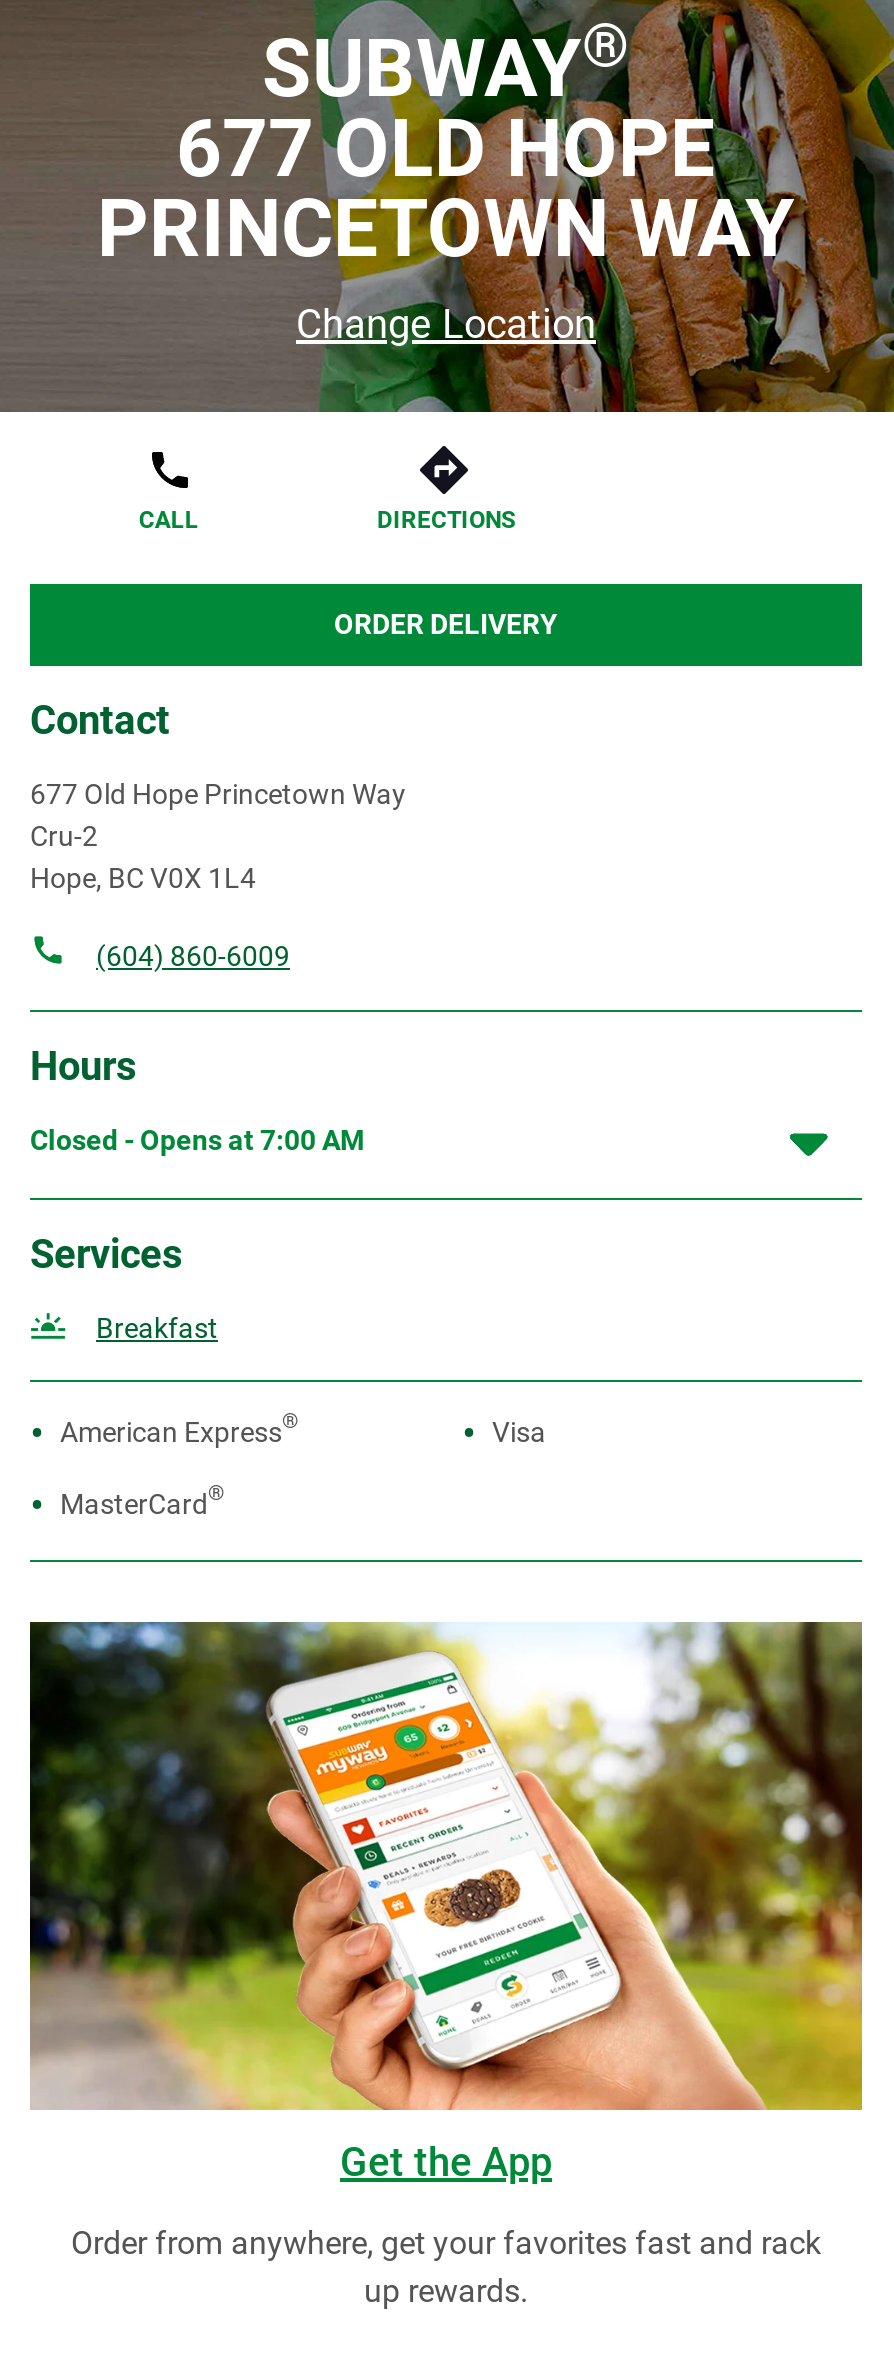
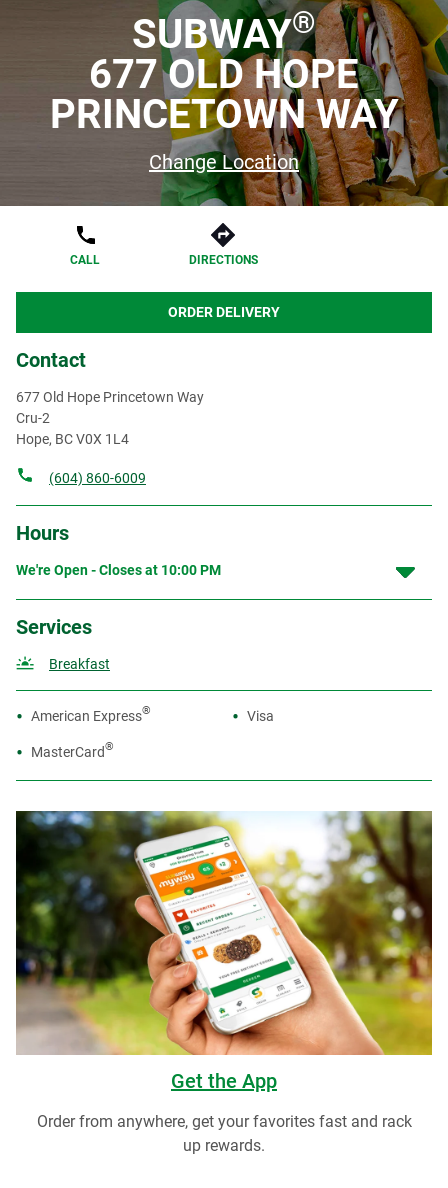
- Closed - Opens at 7:00 AM
+ We're Open - Closes at 10:00 PM
